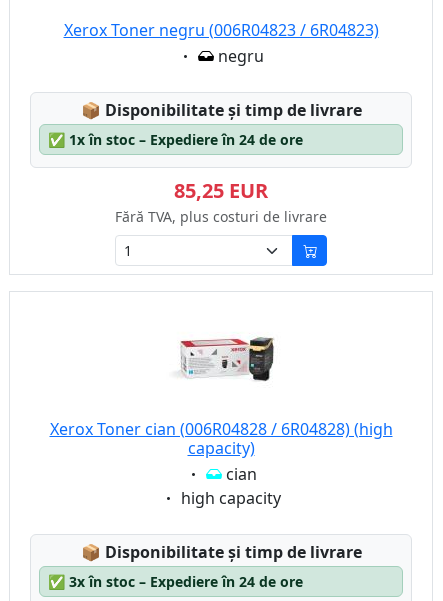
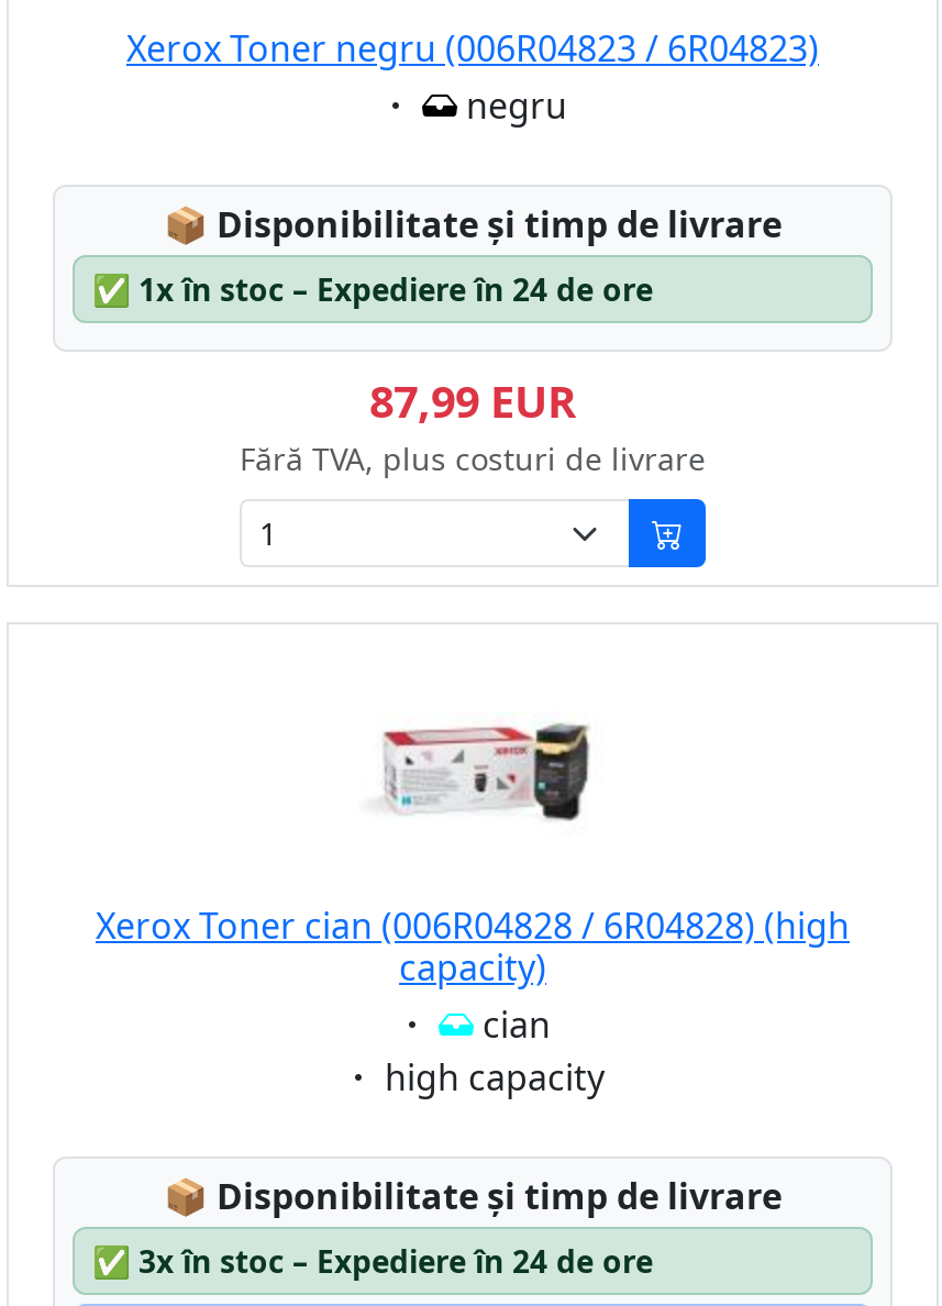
- 85,25 EUR
+ 87,99 EUR
